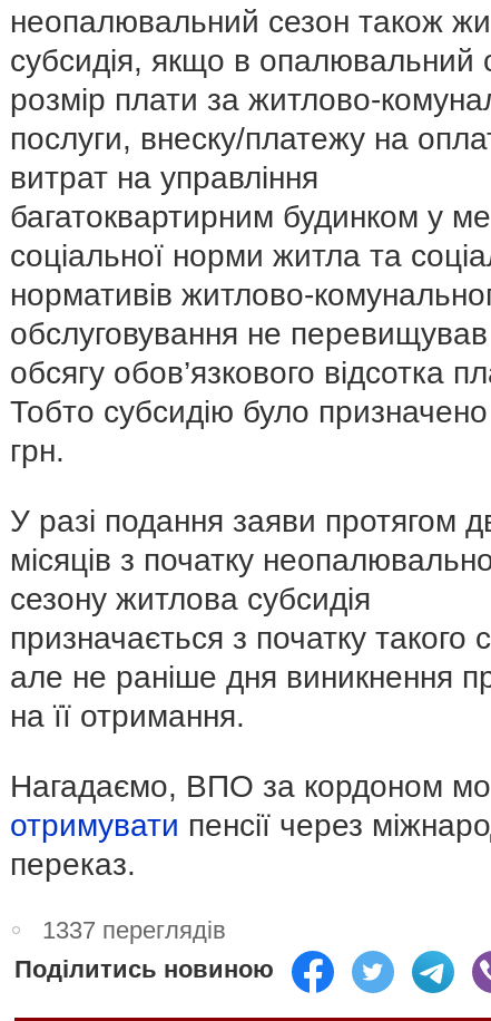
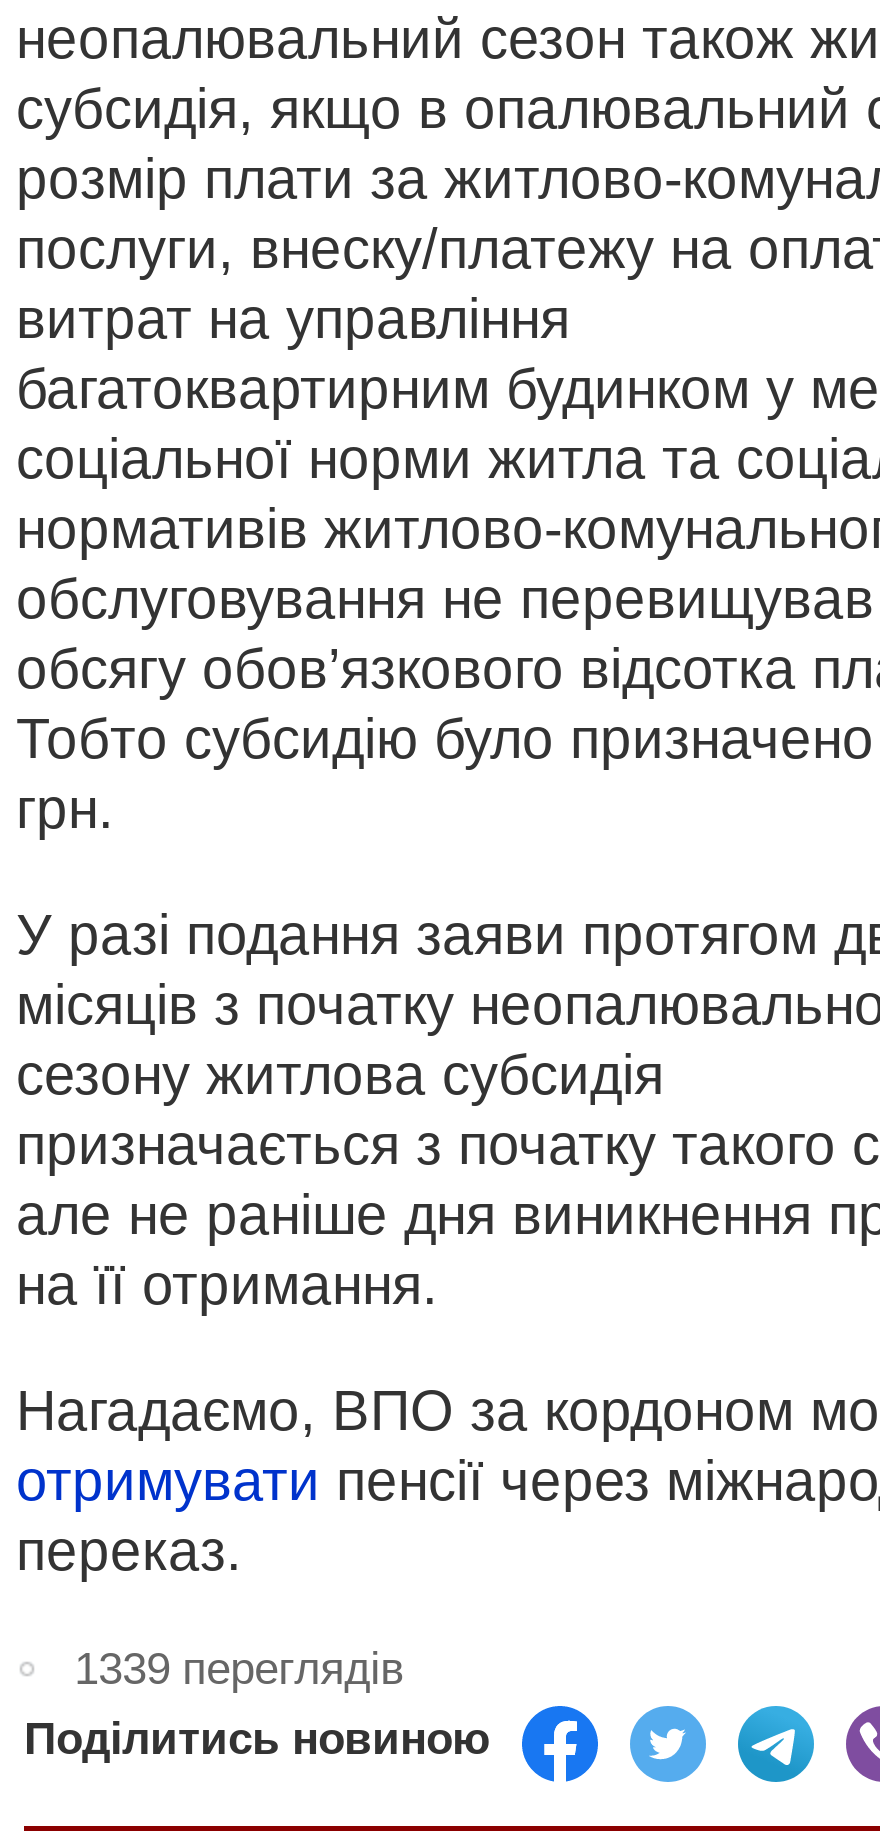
- 1337 переглядів
+ 1339 переглядів
